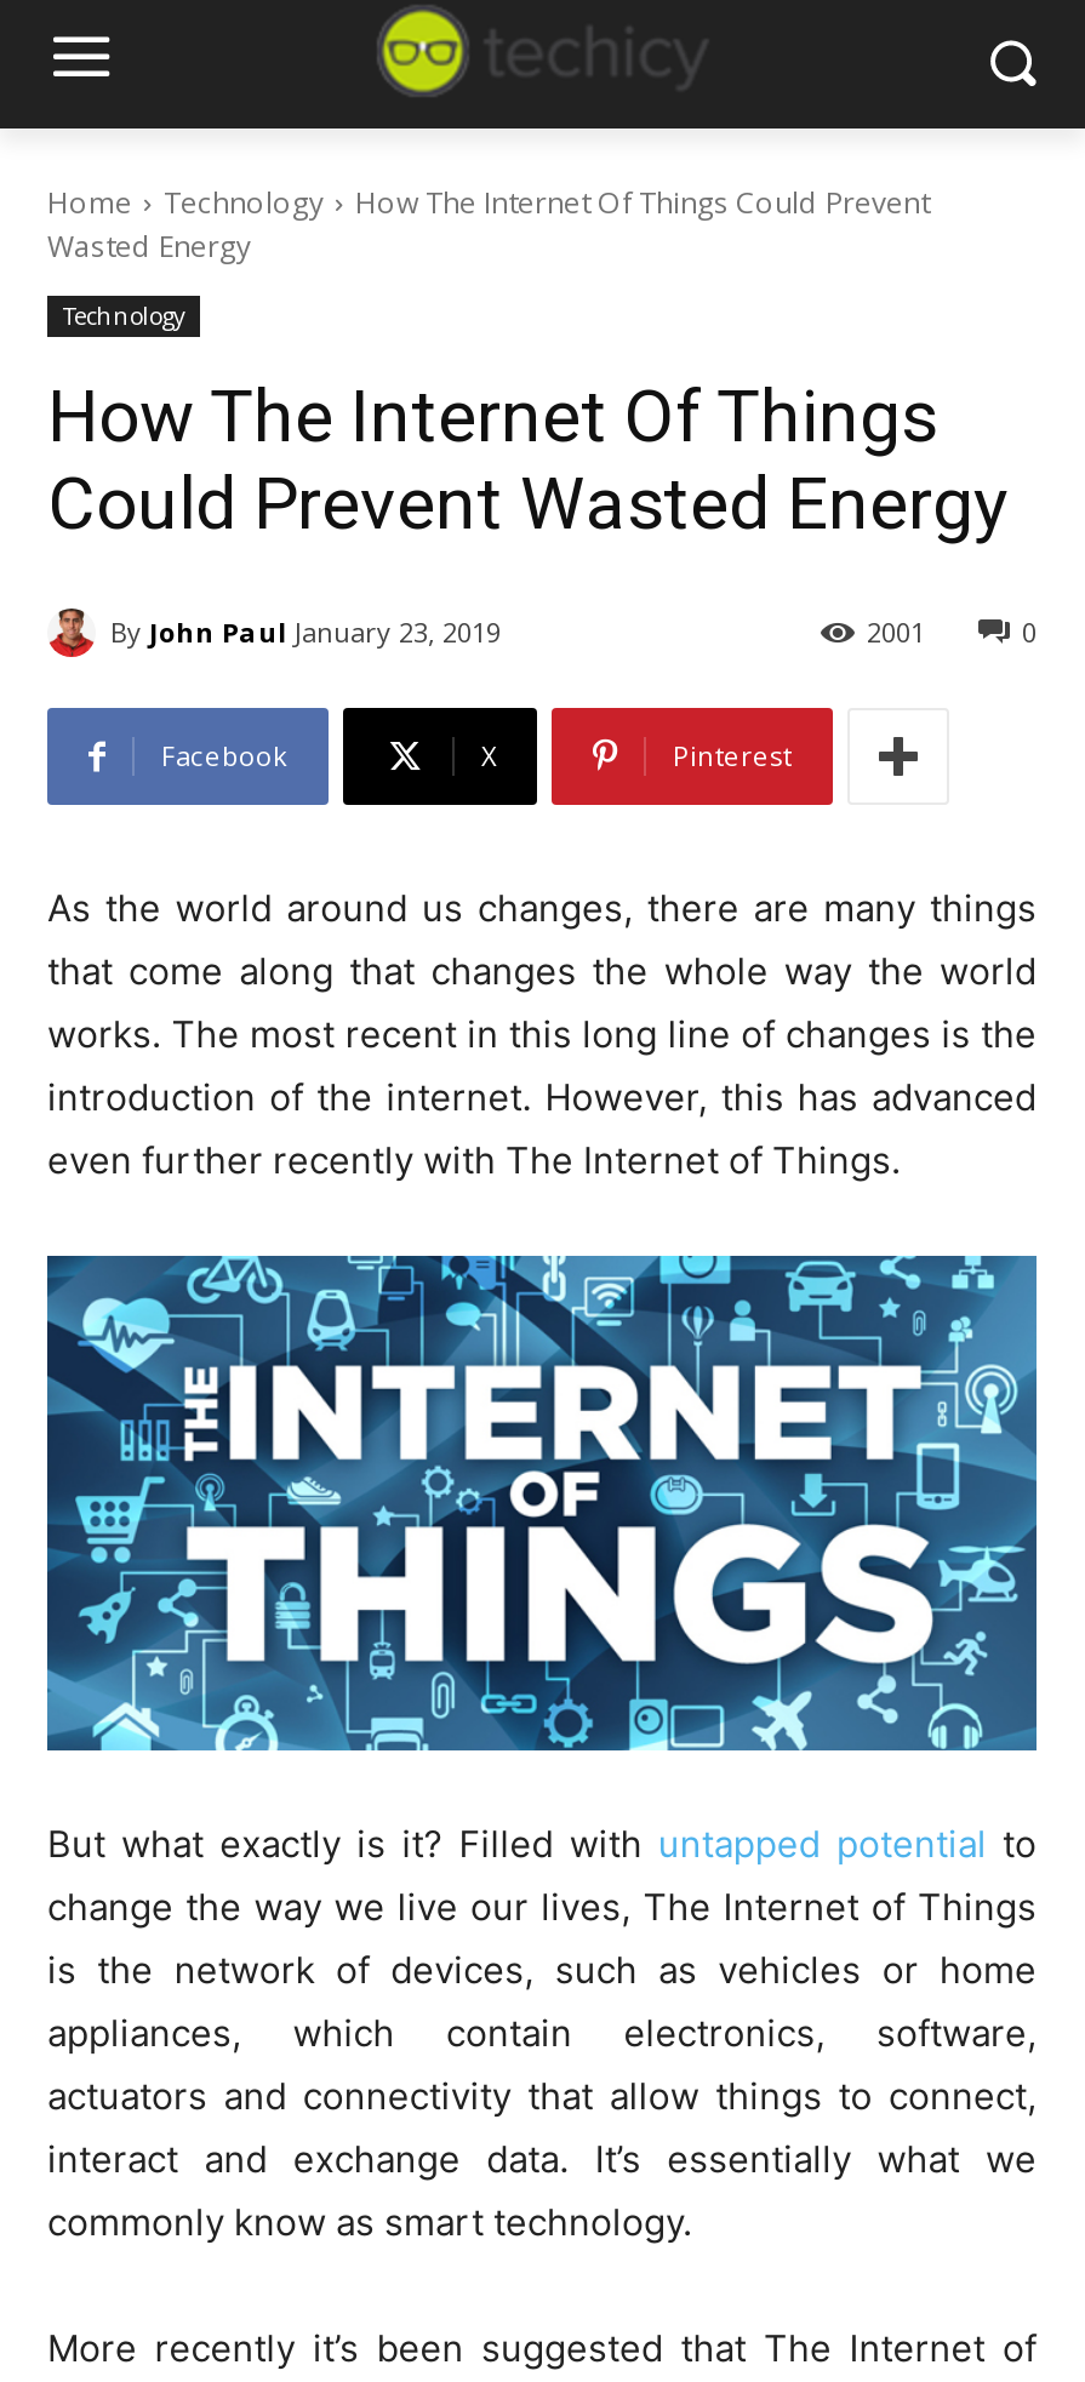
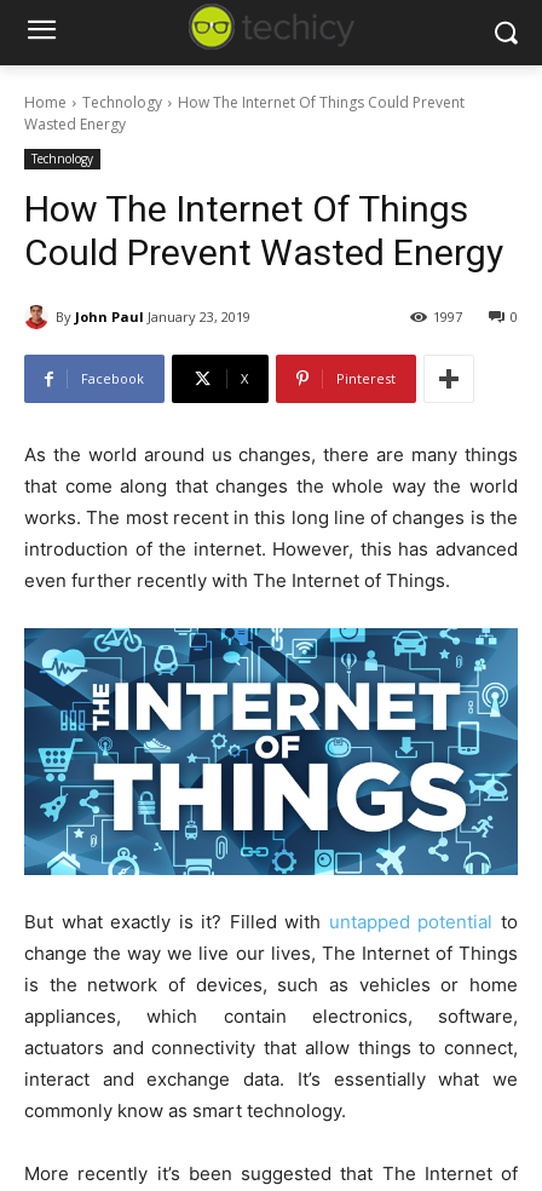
- 2001
+ 1997
